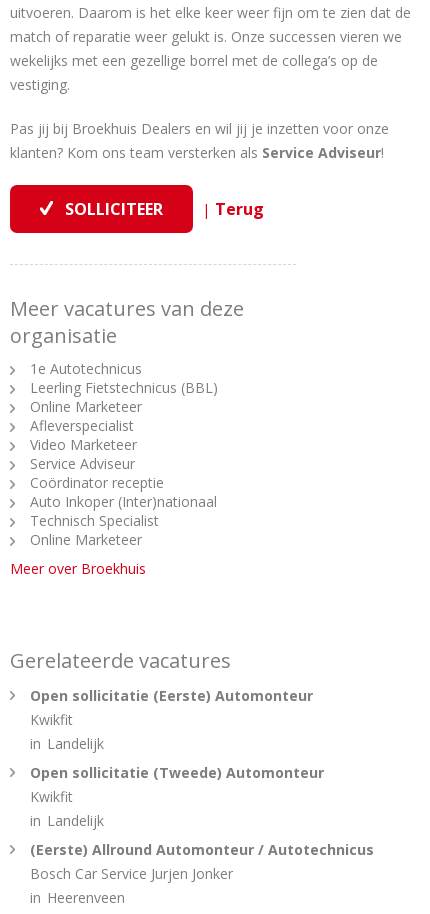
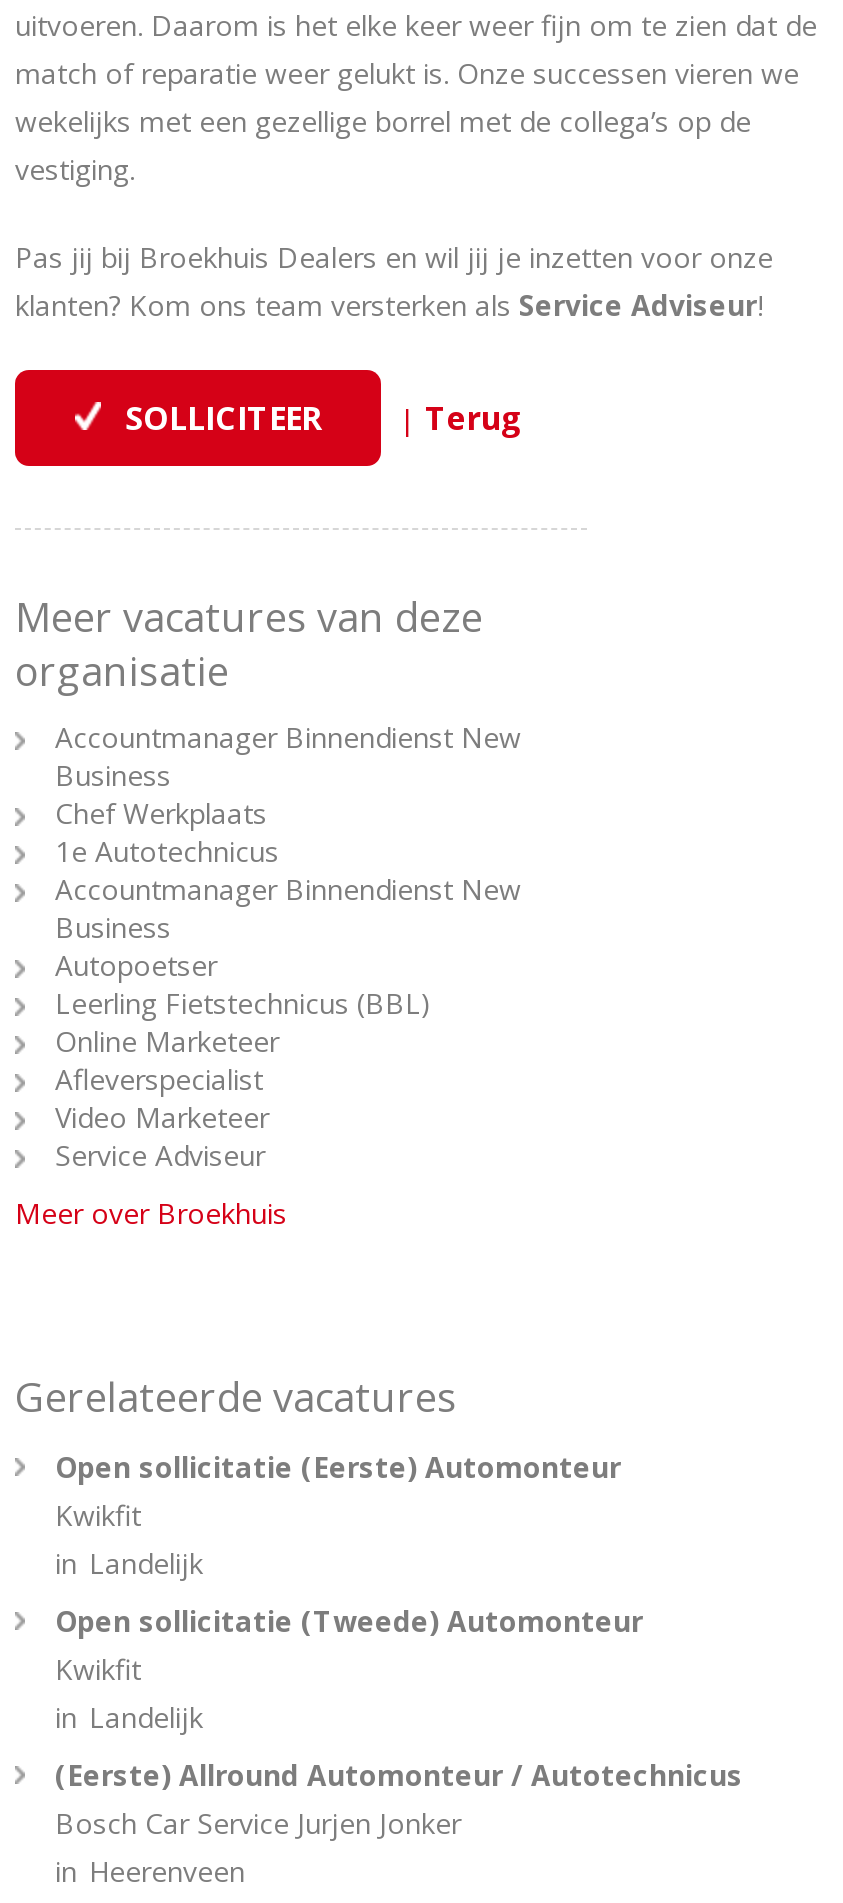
+ Accountmanager Binnendienst New
+ Business
+ Chef Werkplaats

moved down: 1e Autotechnicus

+ Accountmanager Binnendienst New
+ Business
+ Autopoetser

moved down: Leerling Fietstechnicus (BBL) | Online Marketeer | Afleverspecialist | Video Marketeer | Service Adviseur

- Coördinator receptie
- Auto Inkoper (Inter)nationaal
- Technisch Specialist
- Online Marketeer
